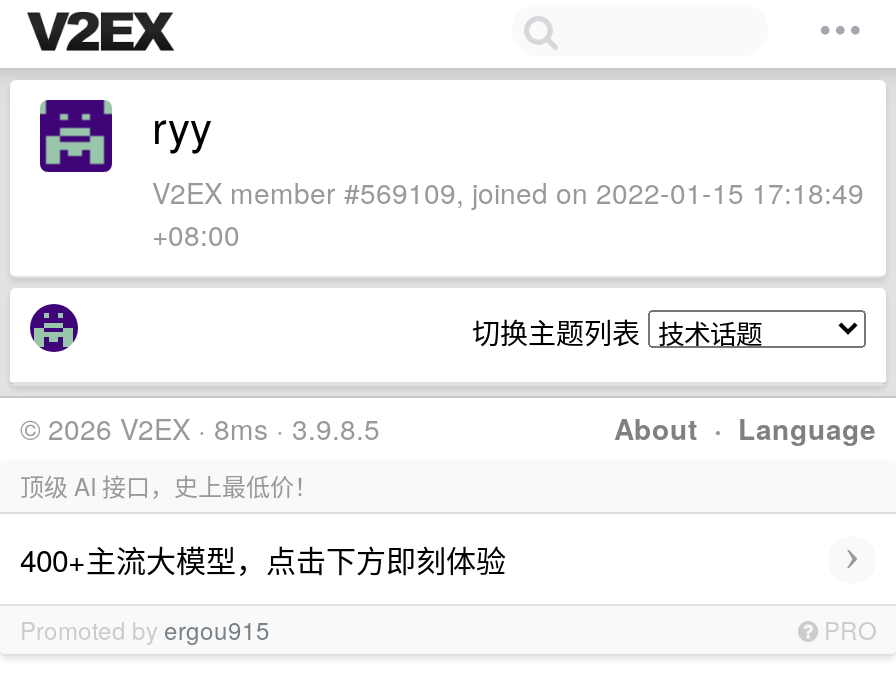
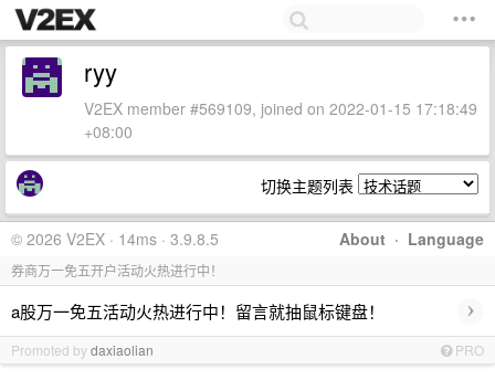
- © 2026 V2EX · 8ms · 3.9.8.5
+ © 2026 V2EX · 14ms · 3.9.8.5

- 顶级 AI 接口，史上最低价！
+ 券商万一免五开户活动火热进行中！

- 400+主流大模型，点击下方即刻体验
+ a股万一免五活动火热进行中！留言就抽鼠标键盘！

- Promoted by ergou915
+ Promoted by daxiaolian
